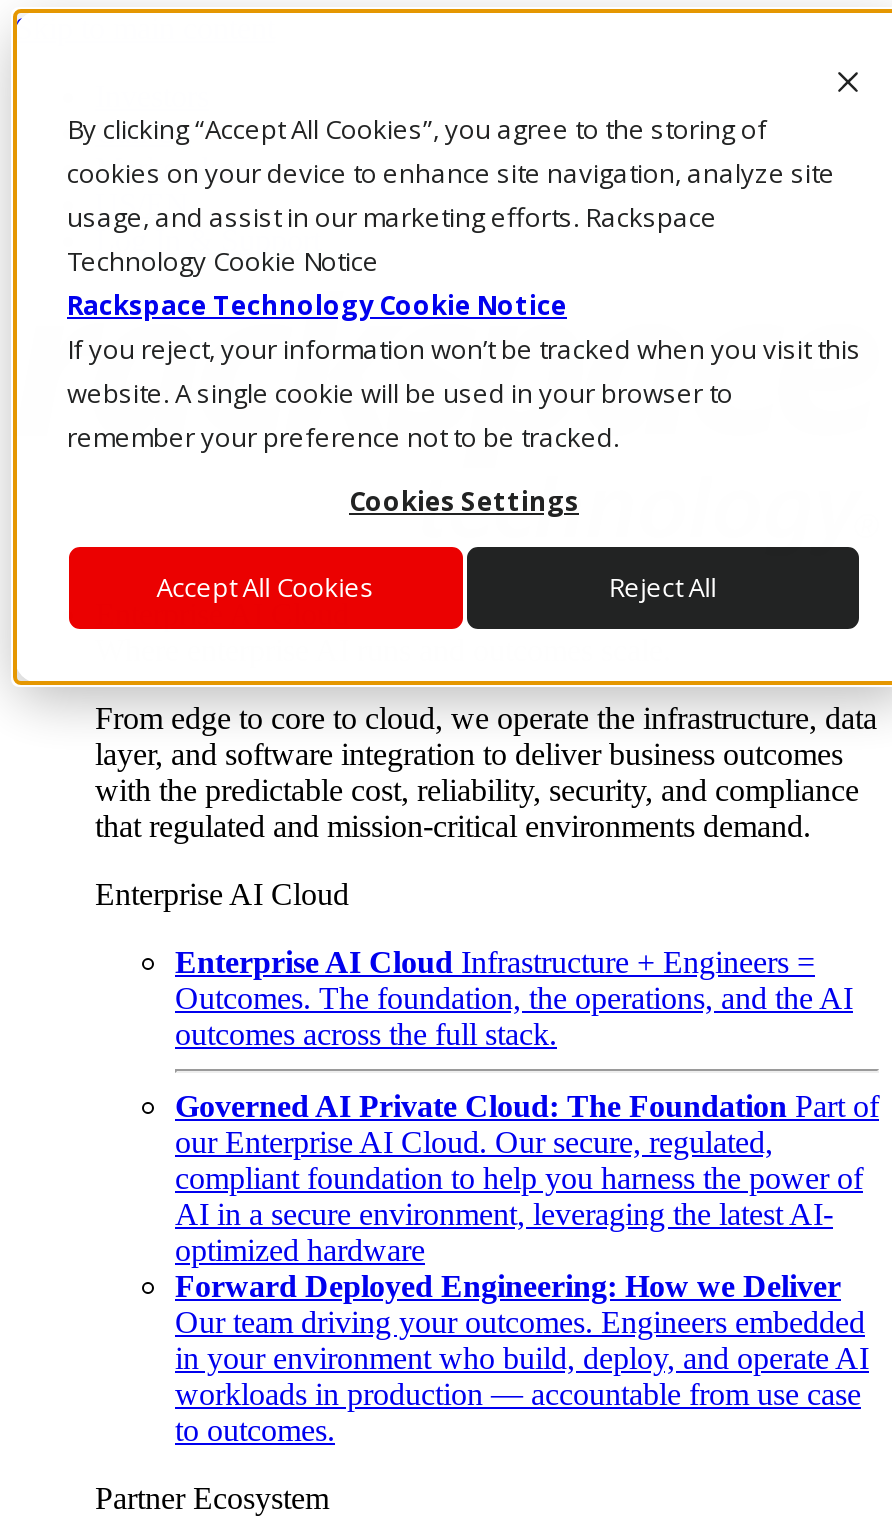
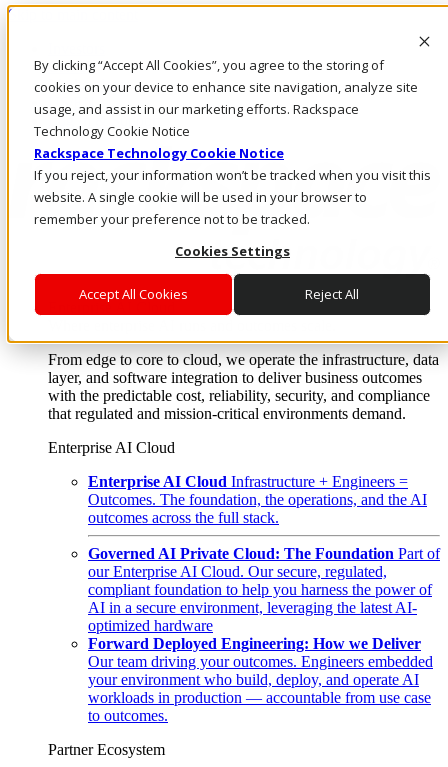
- in your environment who build, deploy, and operate AI
+ your environment who build, deploy, and operate AI
